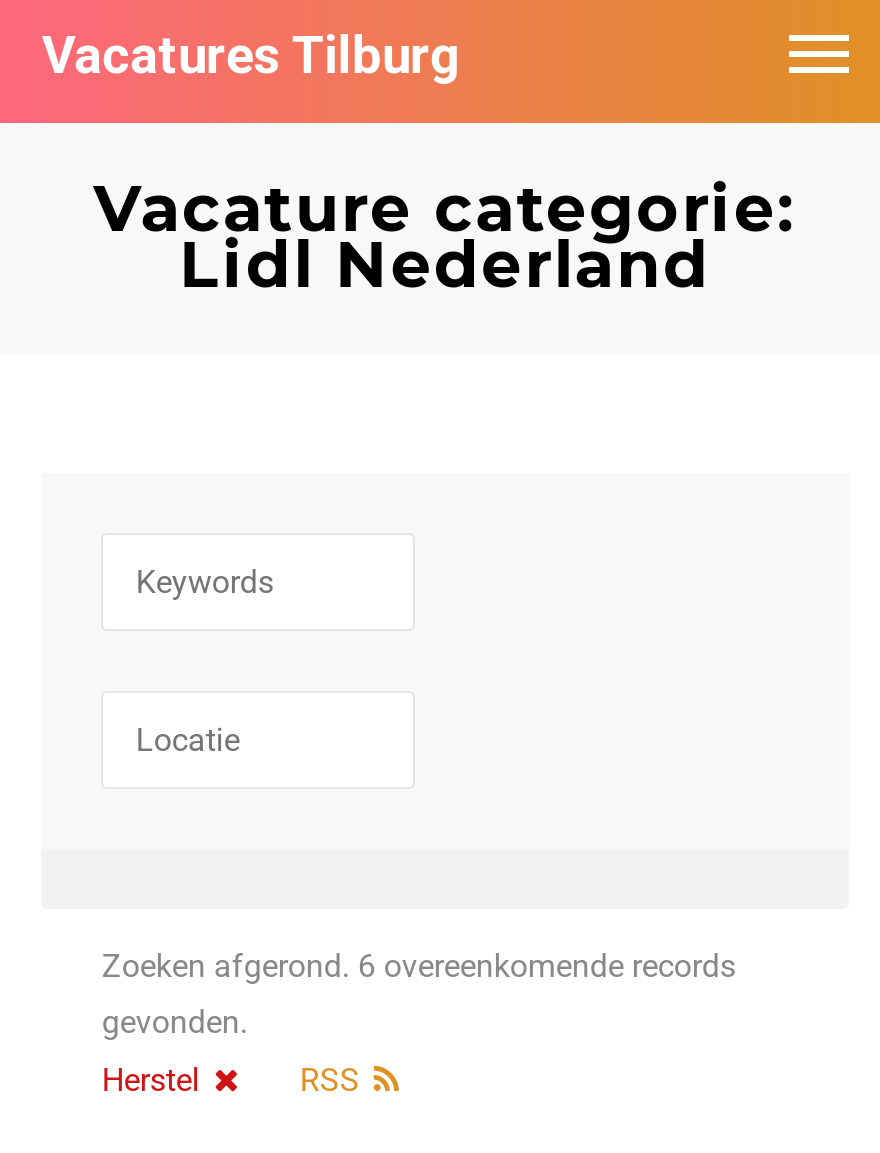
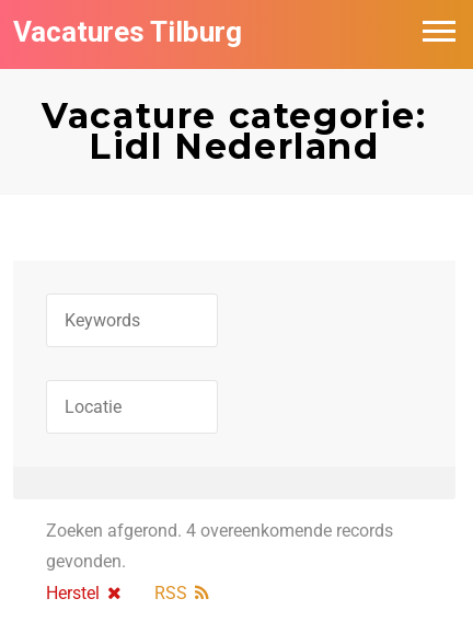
- Zoeken afgerond. 6 overeenkomende records
+ Zoeken afgerond. 4 overeenkomende records
